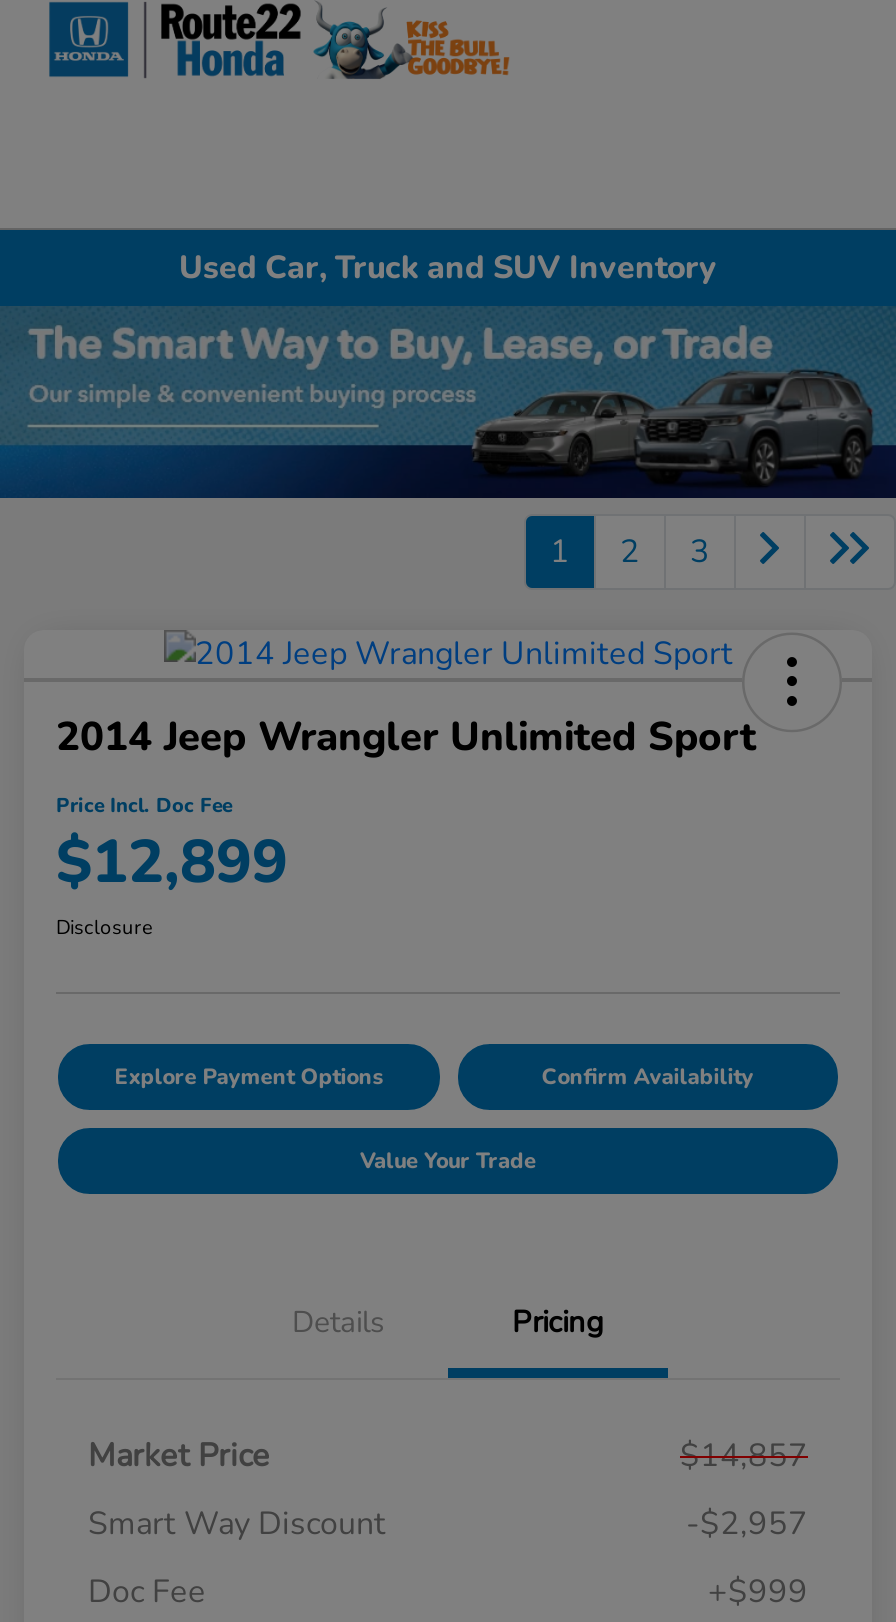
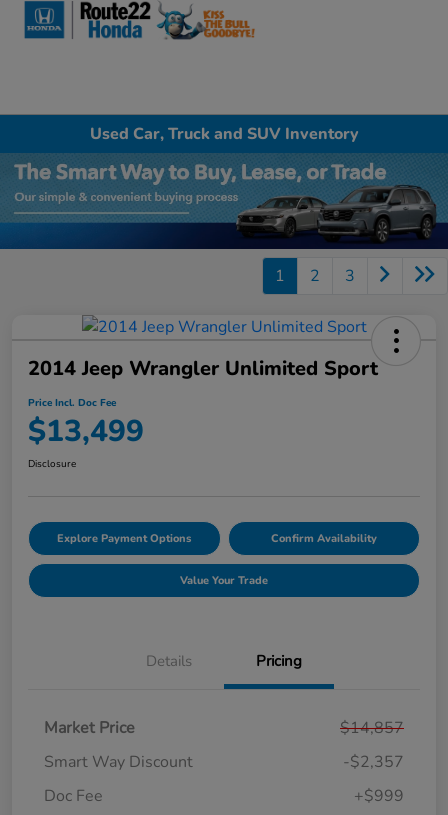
- $12,899
+ $13,499

- -$2,957
+ -$2,357
